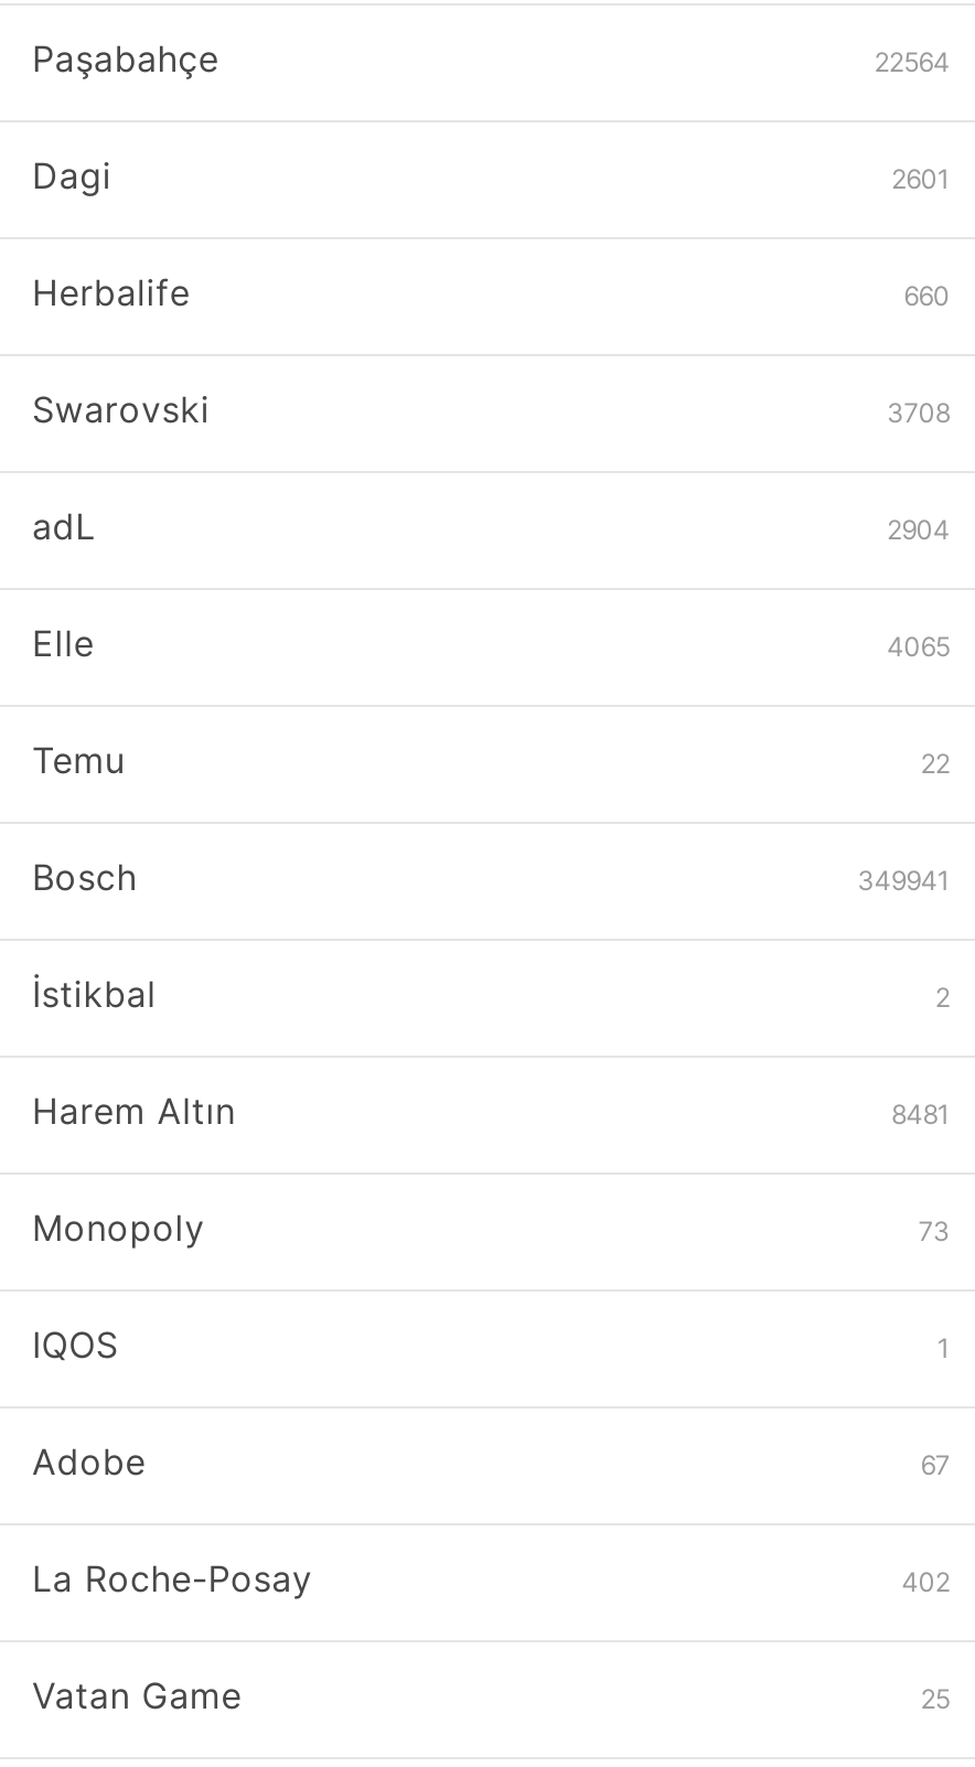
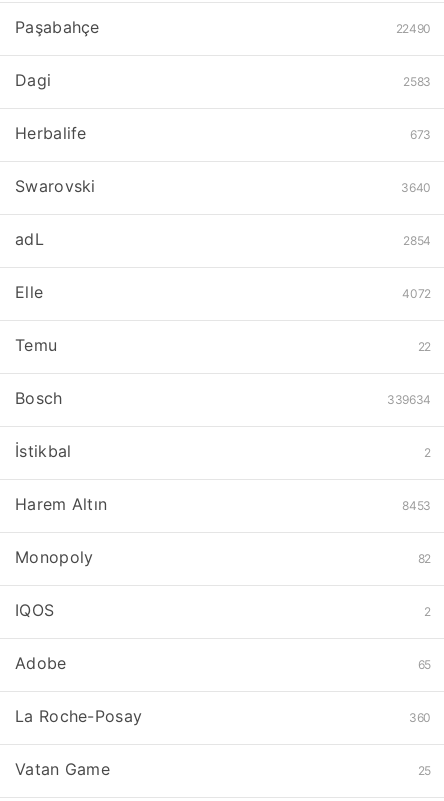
- 22564
+ 22490

- 2601
+ 2583

- 660
+ 673

- 3708
+ 3640

- 2904
+ 2854

- 4065
+ 4072

- 349941
+ 339634

- 8481
+ 8453

- 73
+ 82

- 1
+ 2

- 67
+ 65

- 402
+ 360
